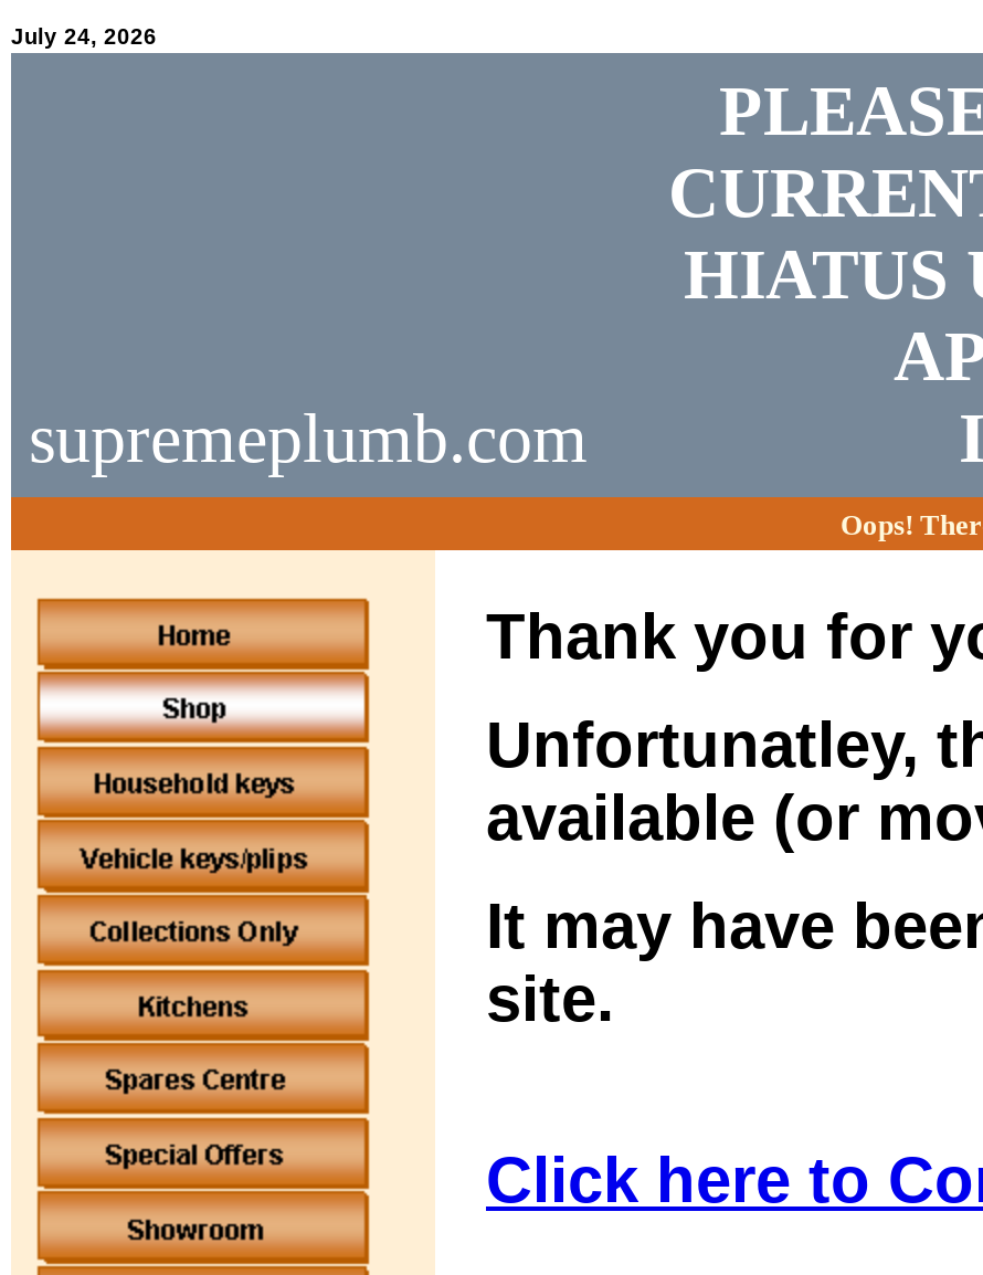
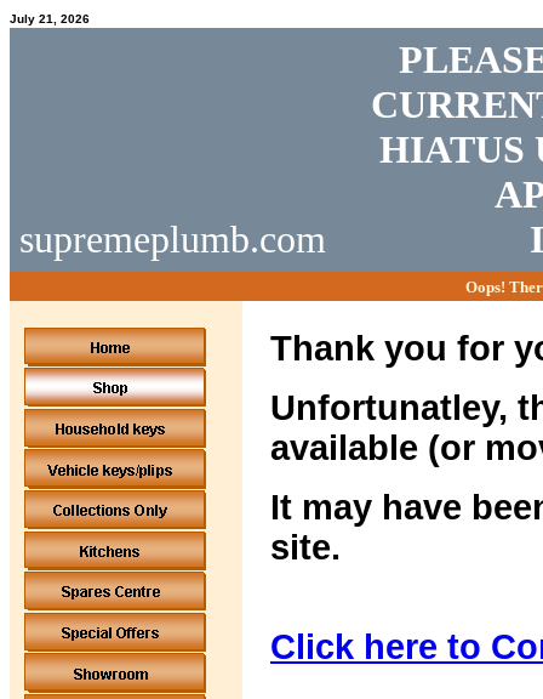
- July 24, 2026
+ July 21, 2026
